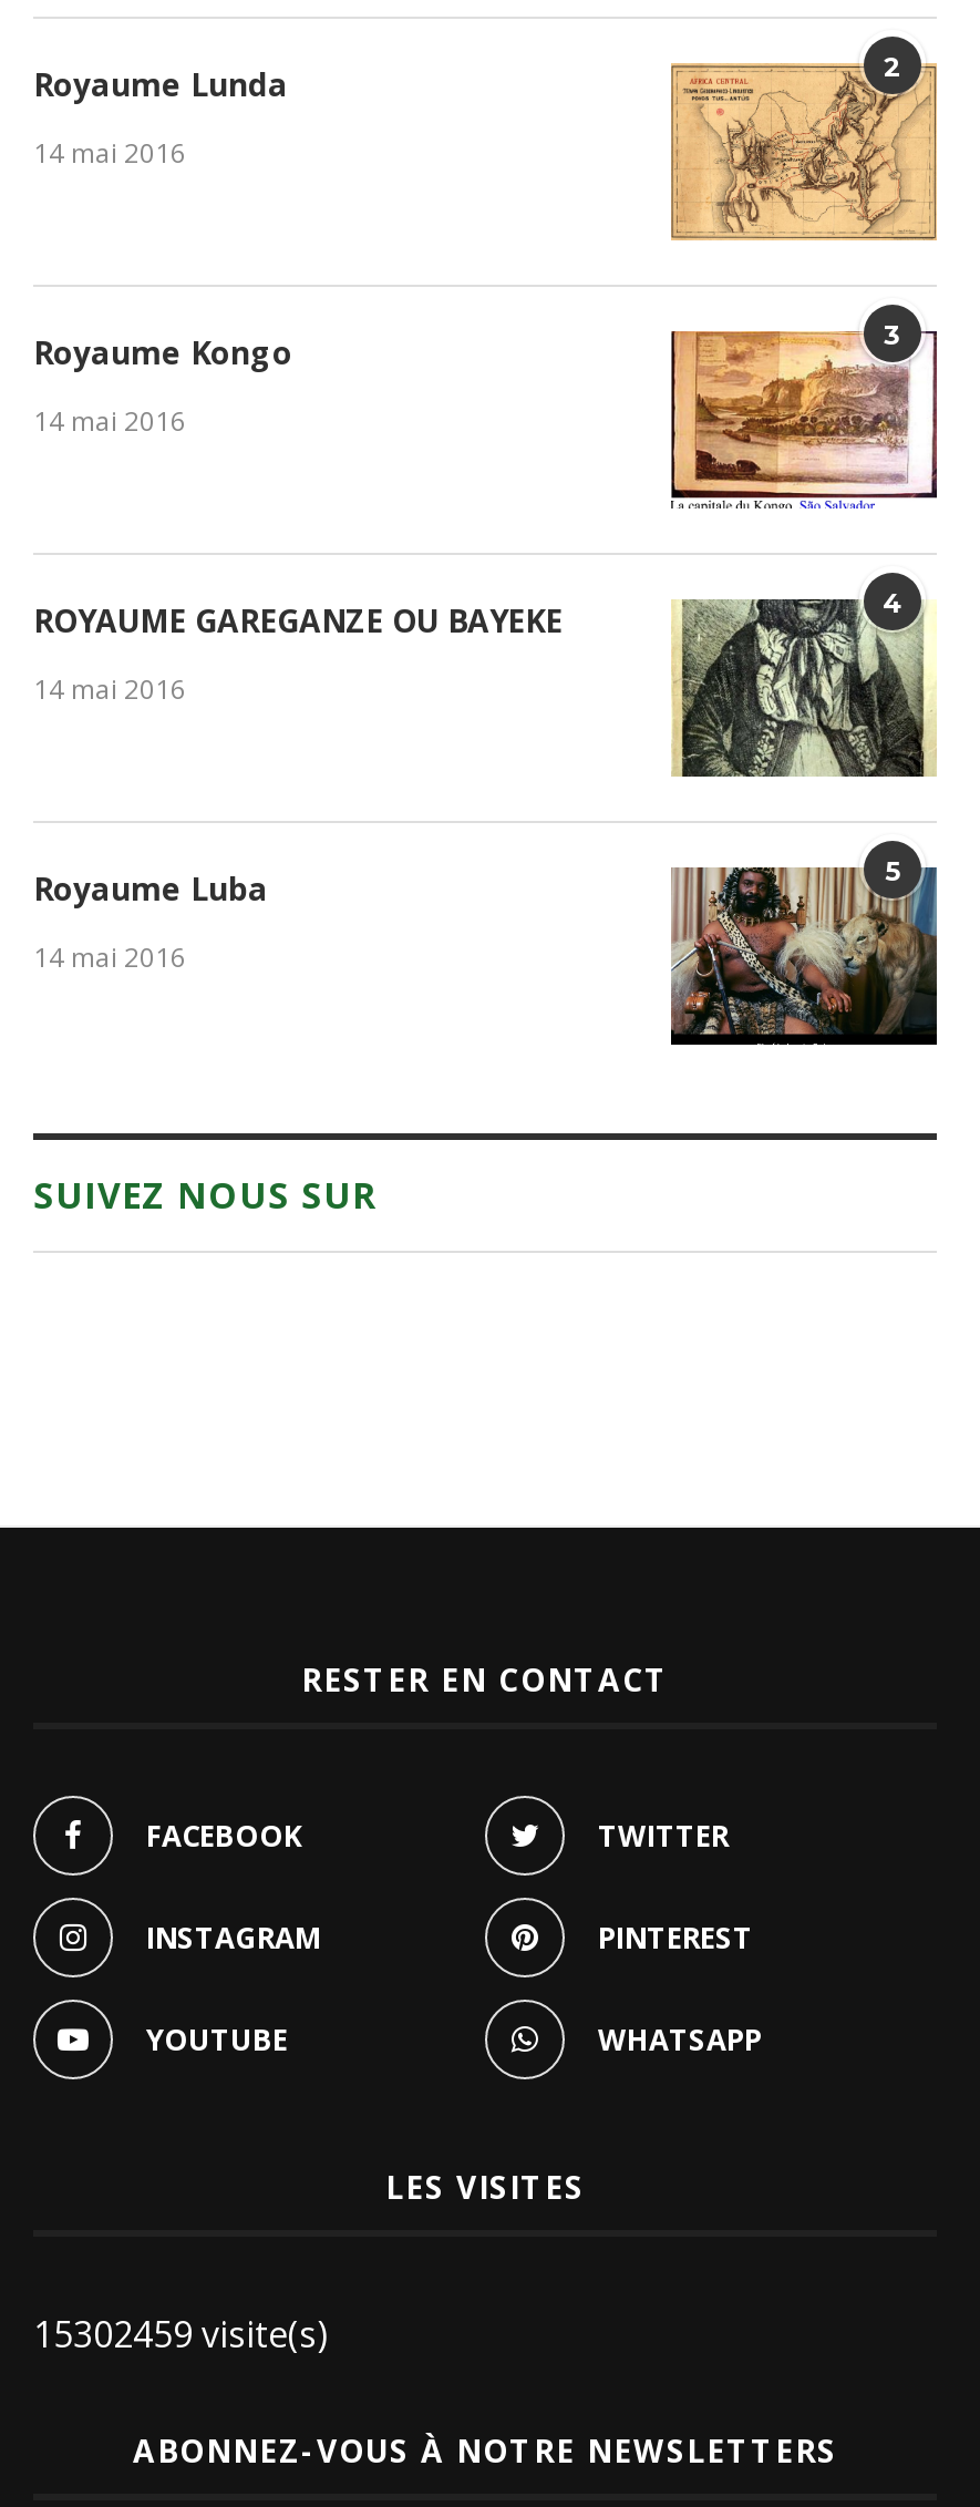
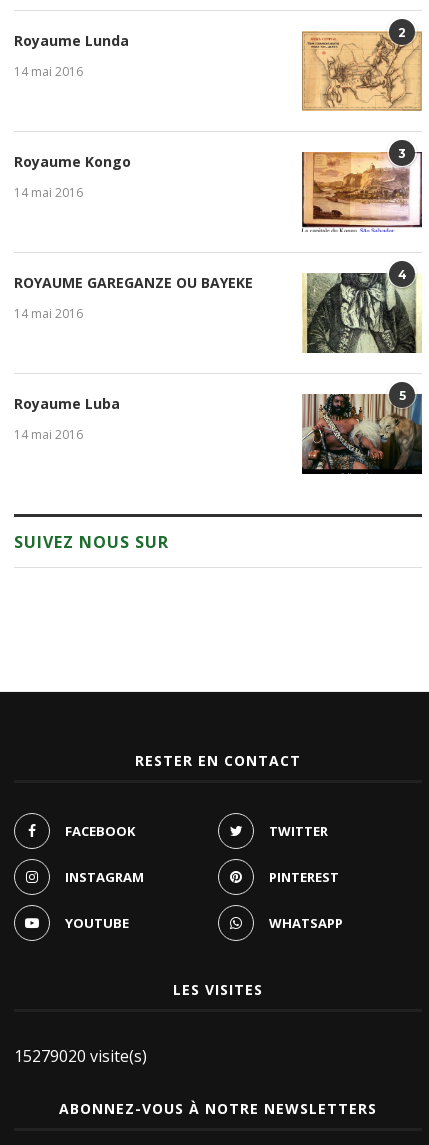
- 15302459 visite(s)
+ 15279020 visite(s)
